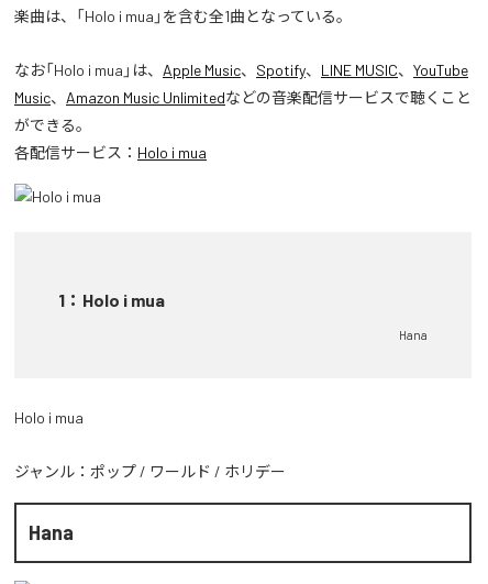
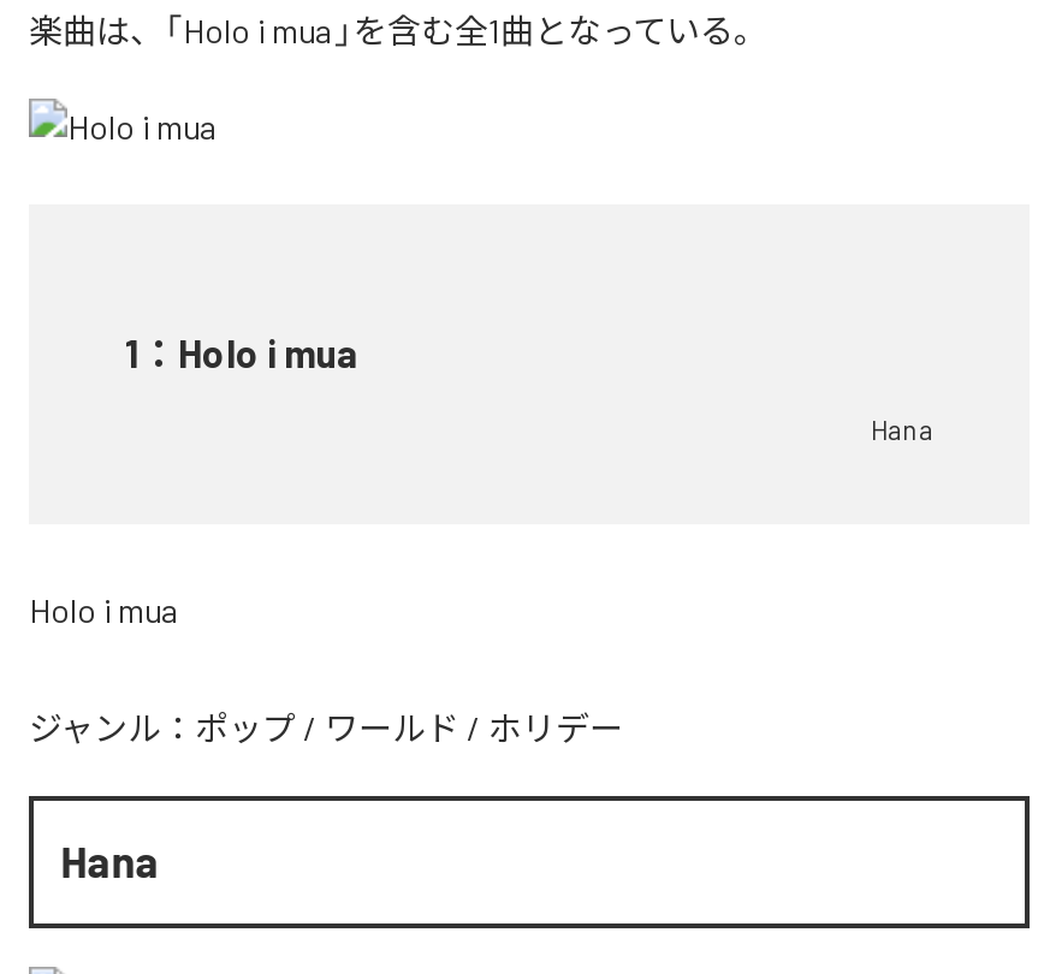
- なお「Holo i mua」は、Apple Music、Spotify、LINE MUSIC、YouTube
- Music、Amazon Music Unlimitedなどの音楽配信サービスで聴くこと
- ができる。
- 各配信サービス：Holo i mua
